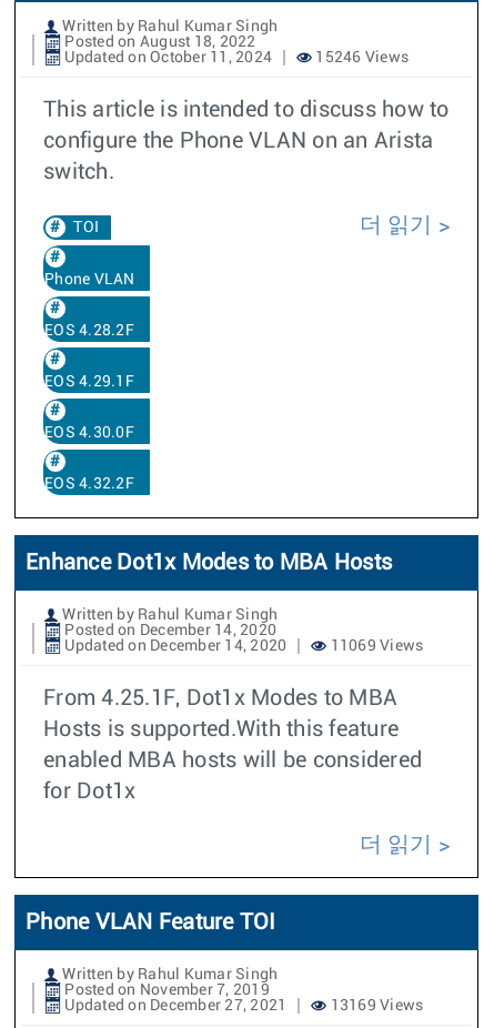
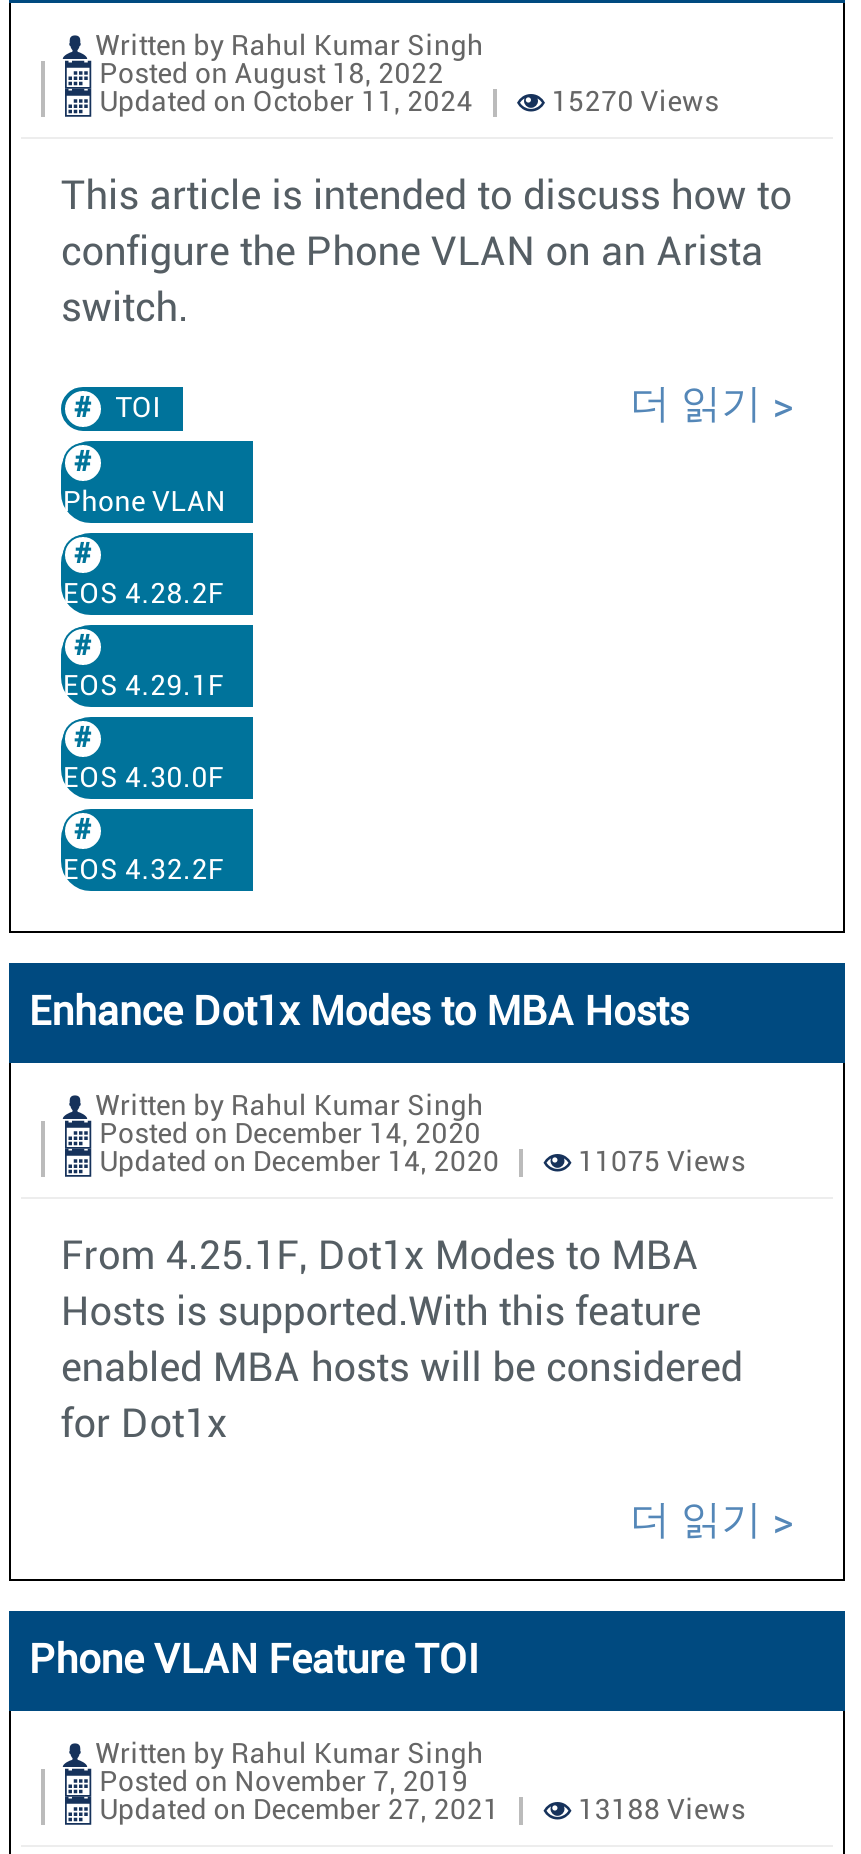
- 15246 Views
+ 15270 Views

- 11069 Views
+ 11075 Views

- 13169 Views
+ 13188 Views
